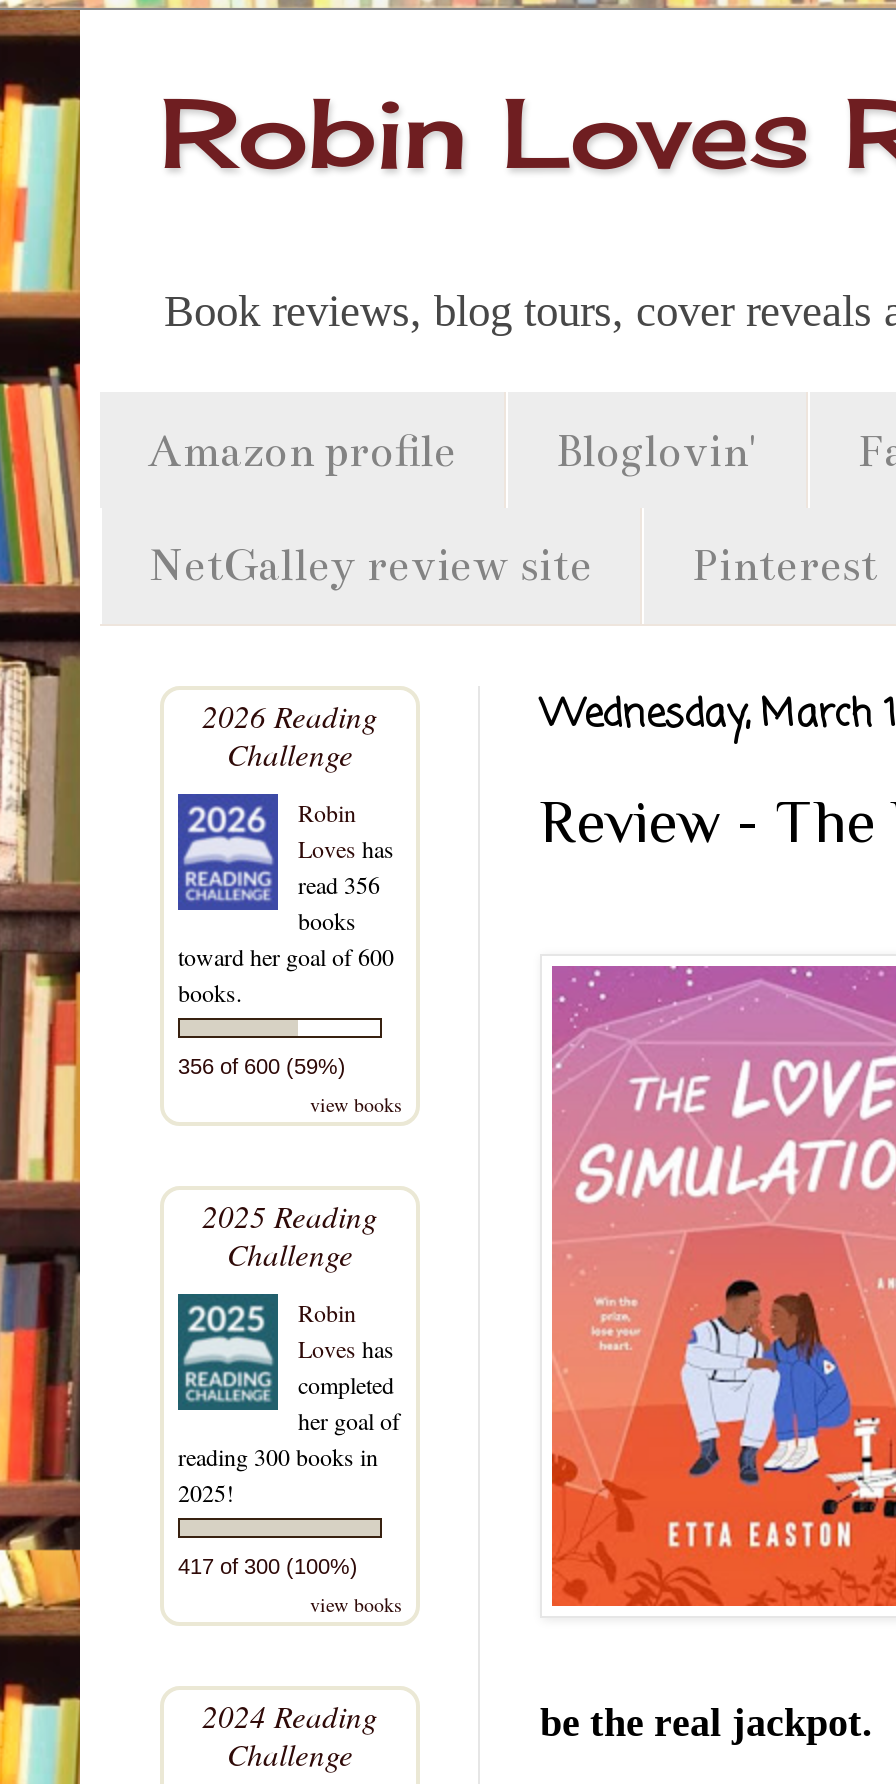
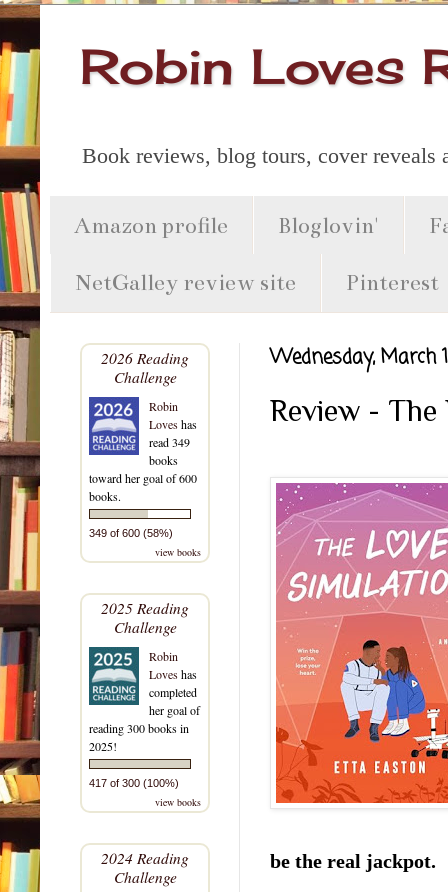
- read 356
+ read 349

- 356 of 600 (59%)
+ 349 of 600 (58%)
